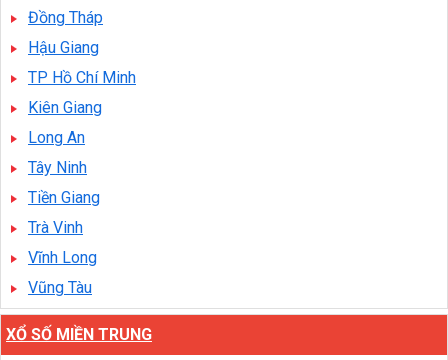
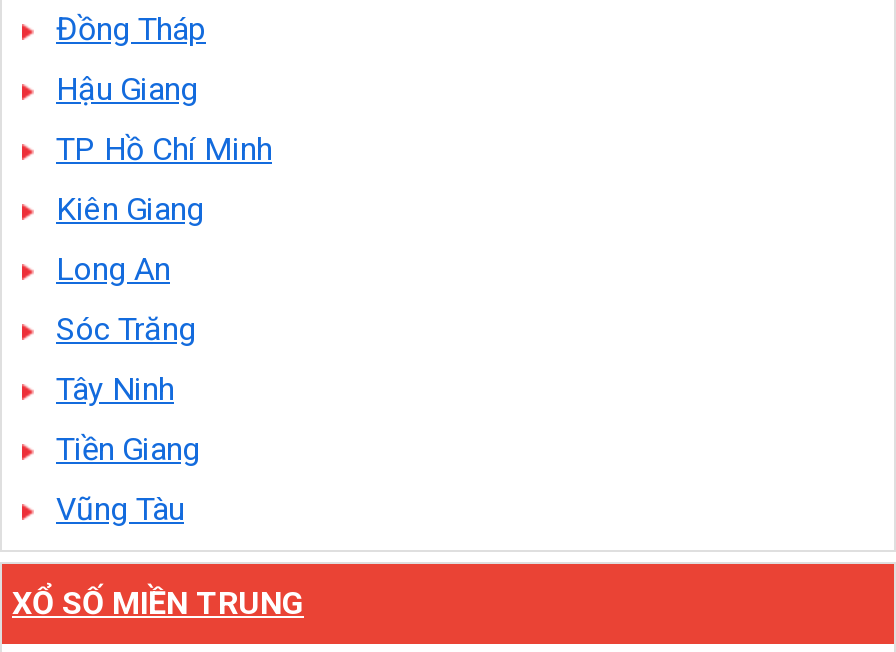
+ Sóc Trăng

moved down: Tây Ninh | Tiền Giang

- Trà Vinh
- Vĩnh Long
